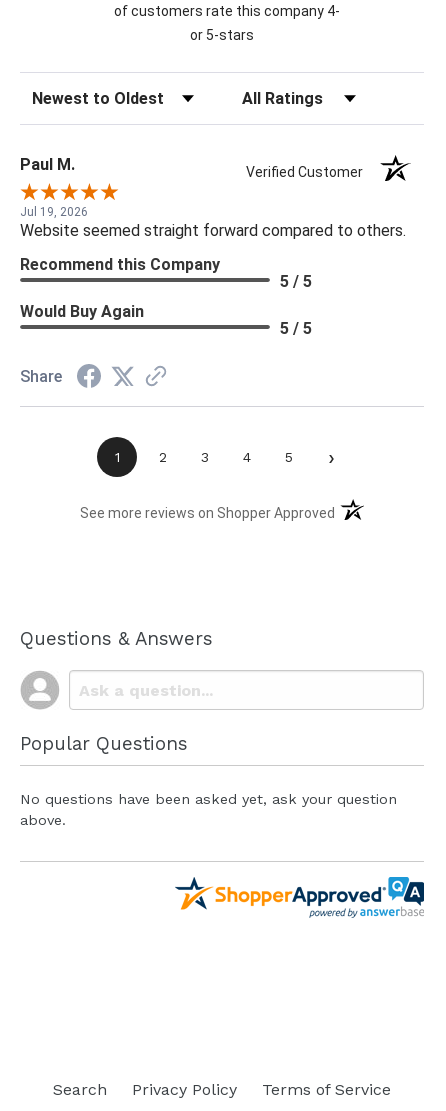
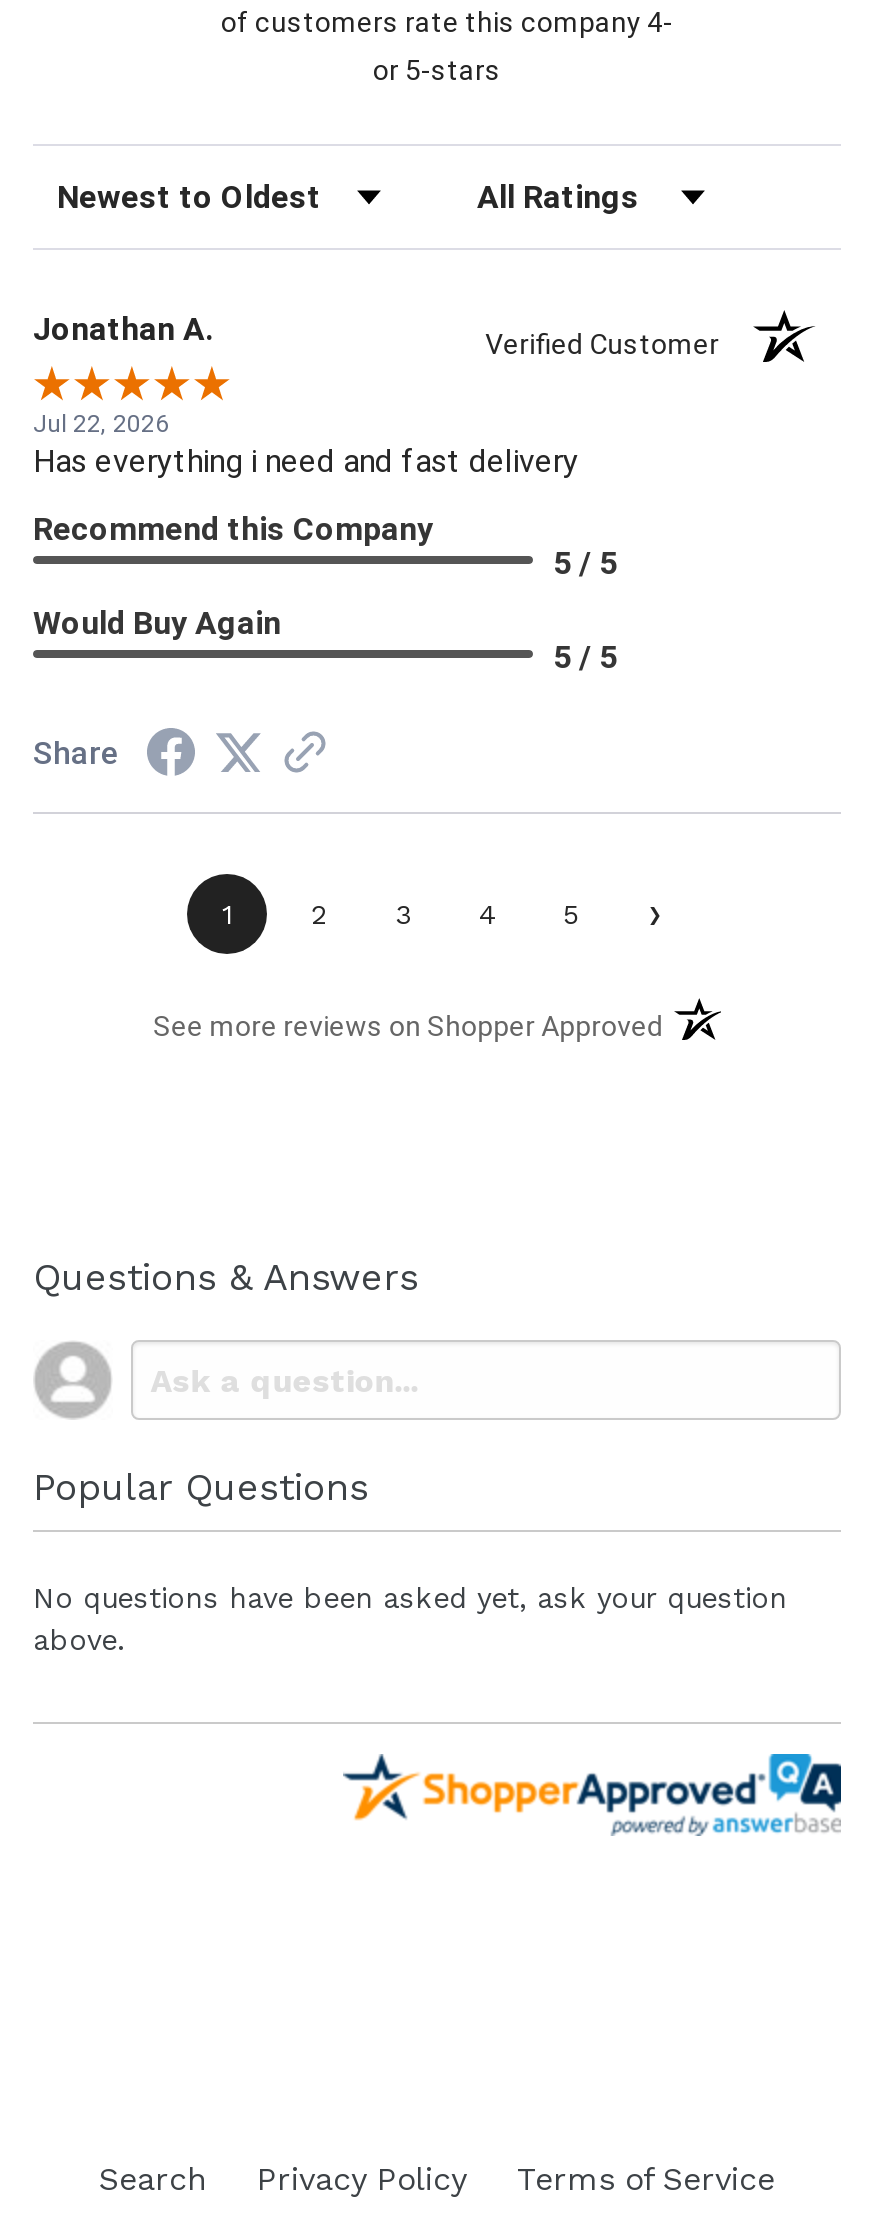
- Paul M.
+ Jonathan A.

- Jul 19, 2026
- Website seemed straight forward compared to others.
+ Jul 22, 2026
+ Has everything i need and fast delivery
